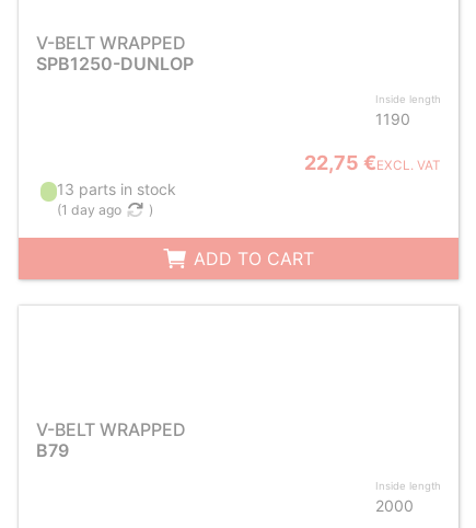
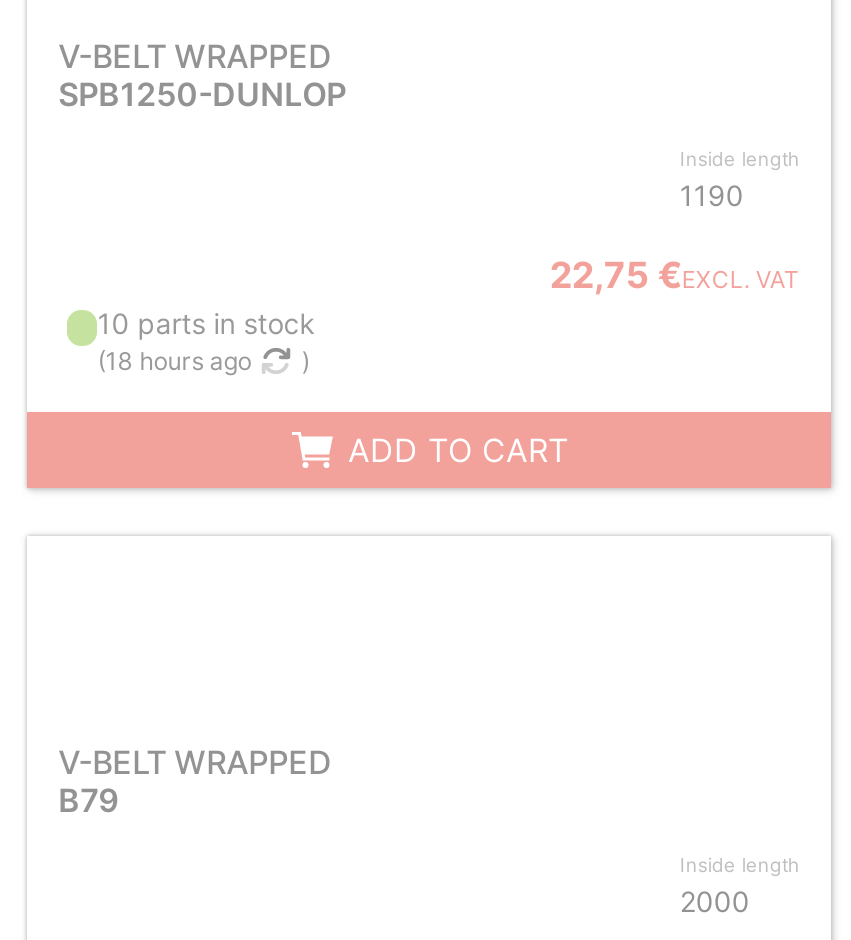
- 13 parts in stock
+ 10 parts in stock

- (1 day ago
+ (18 hours ago
